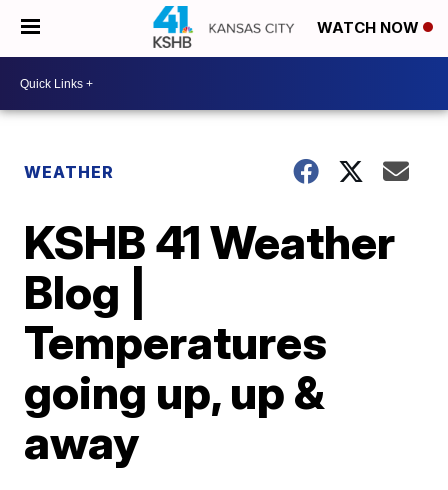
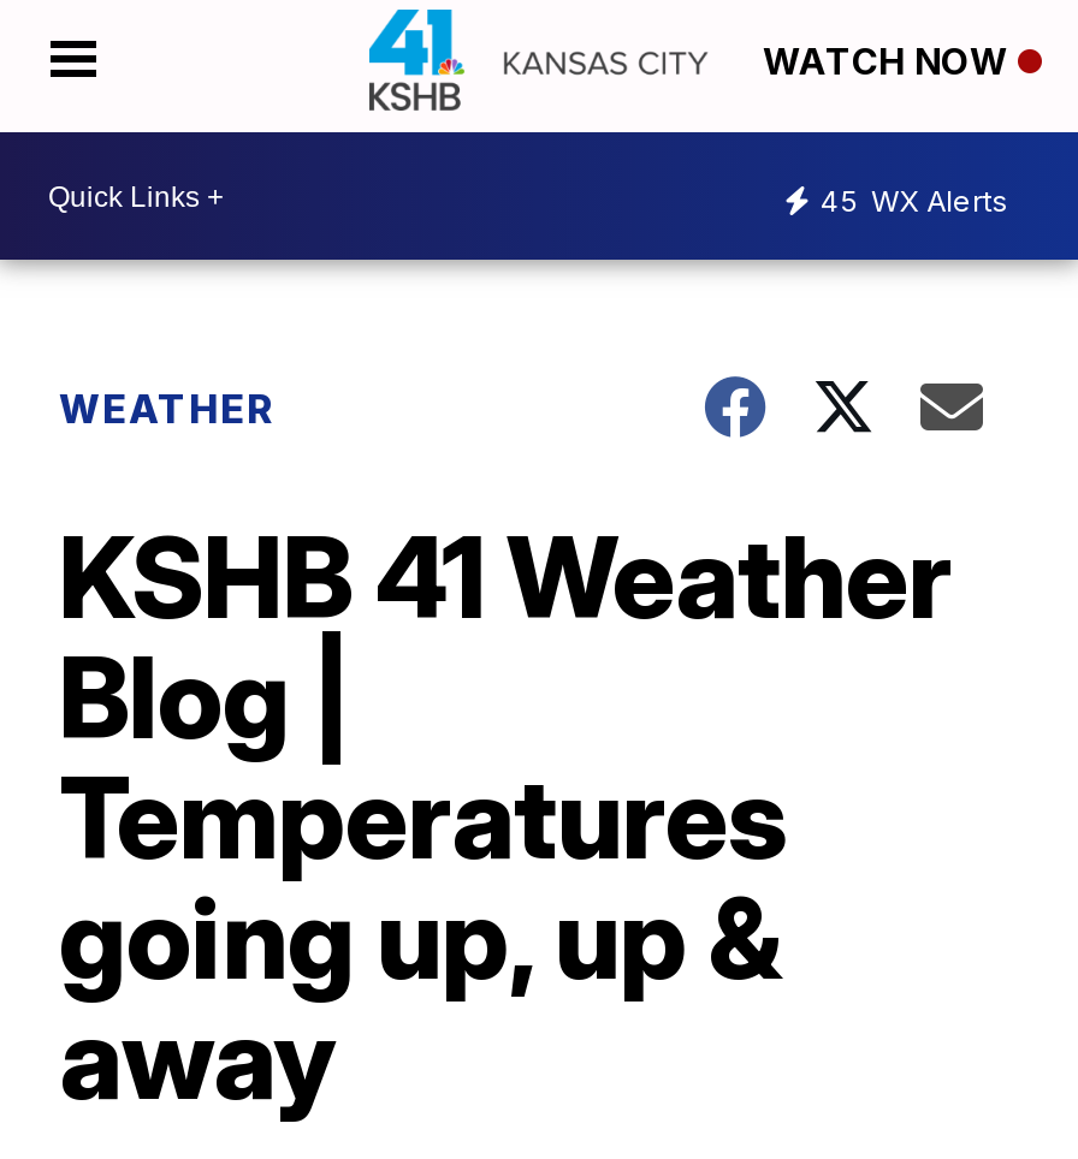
+ 45 WX Alerts
